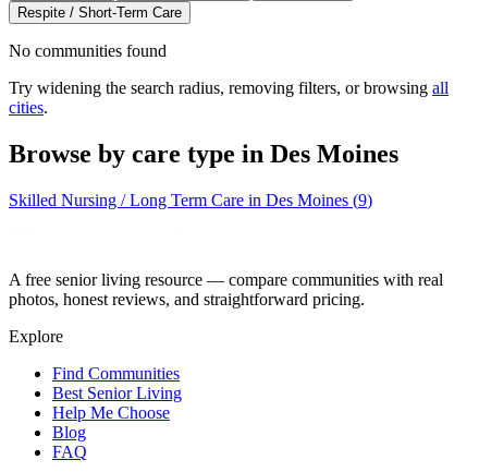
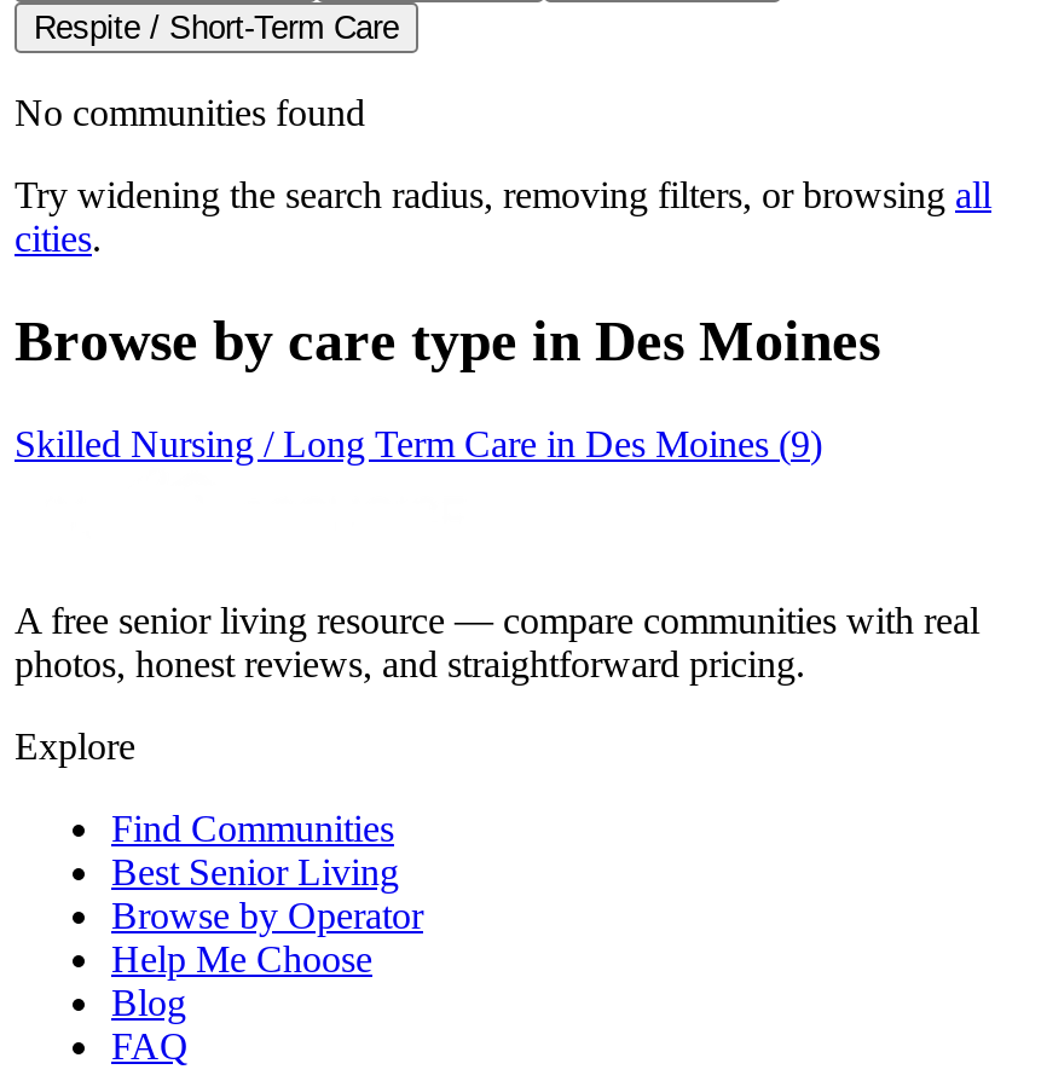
+ Browse by Operator
